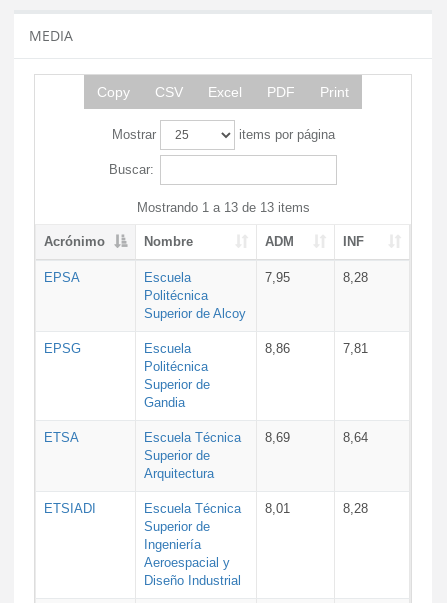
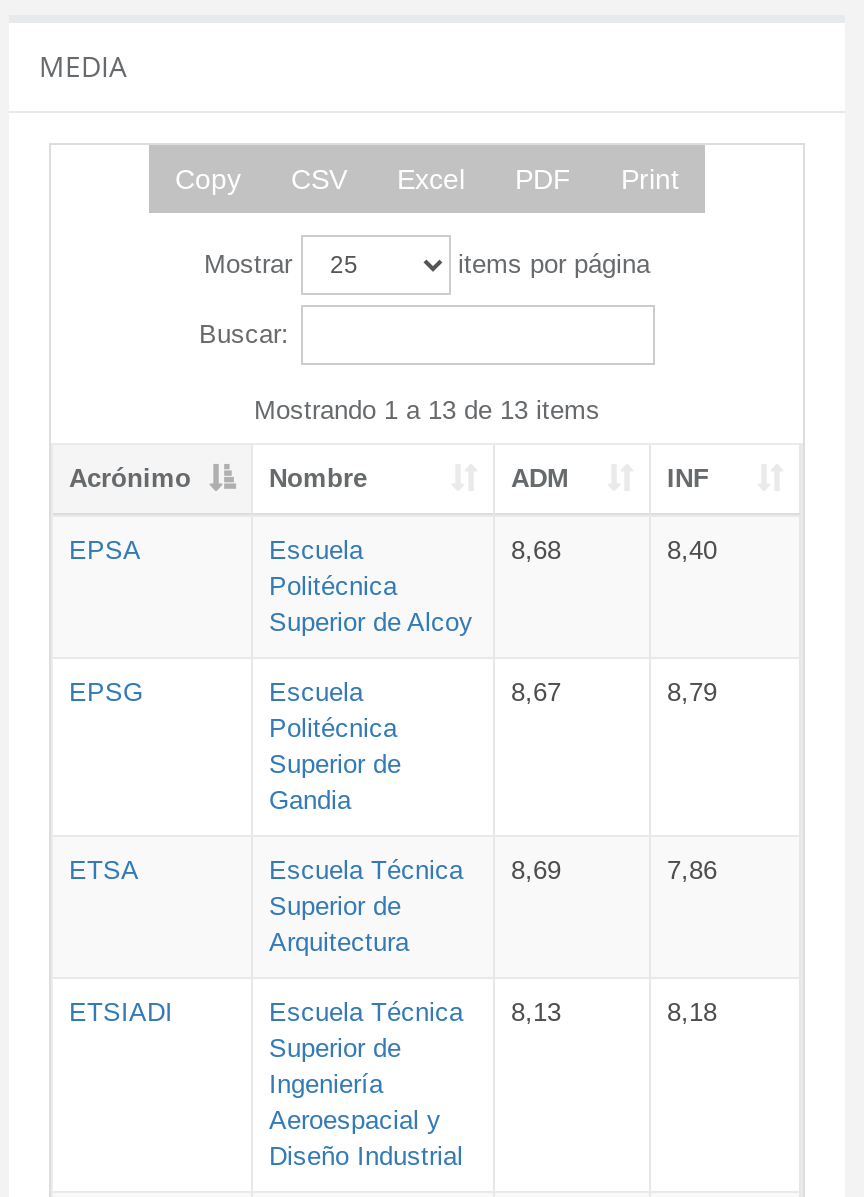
- 7,95
+ 8,68

- 8,28
+ 8,40

- 8,86
+ 8,67

- 7,81
+ 8,79

- 8,64
+ 7,86

- Escuela Técnica 8,01
+ Escuela Técnica 8,13

- 8,28
+ 8,18
